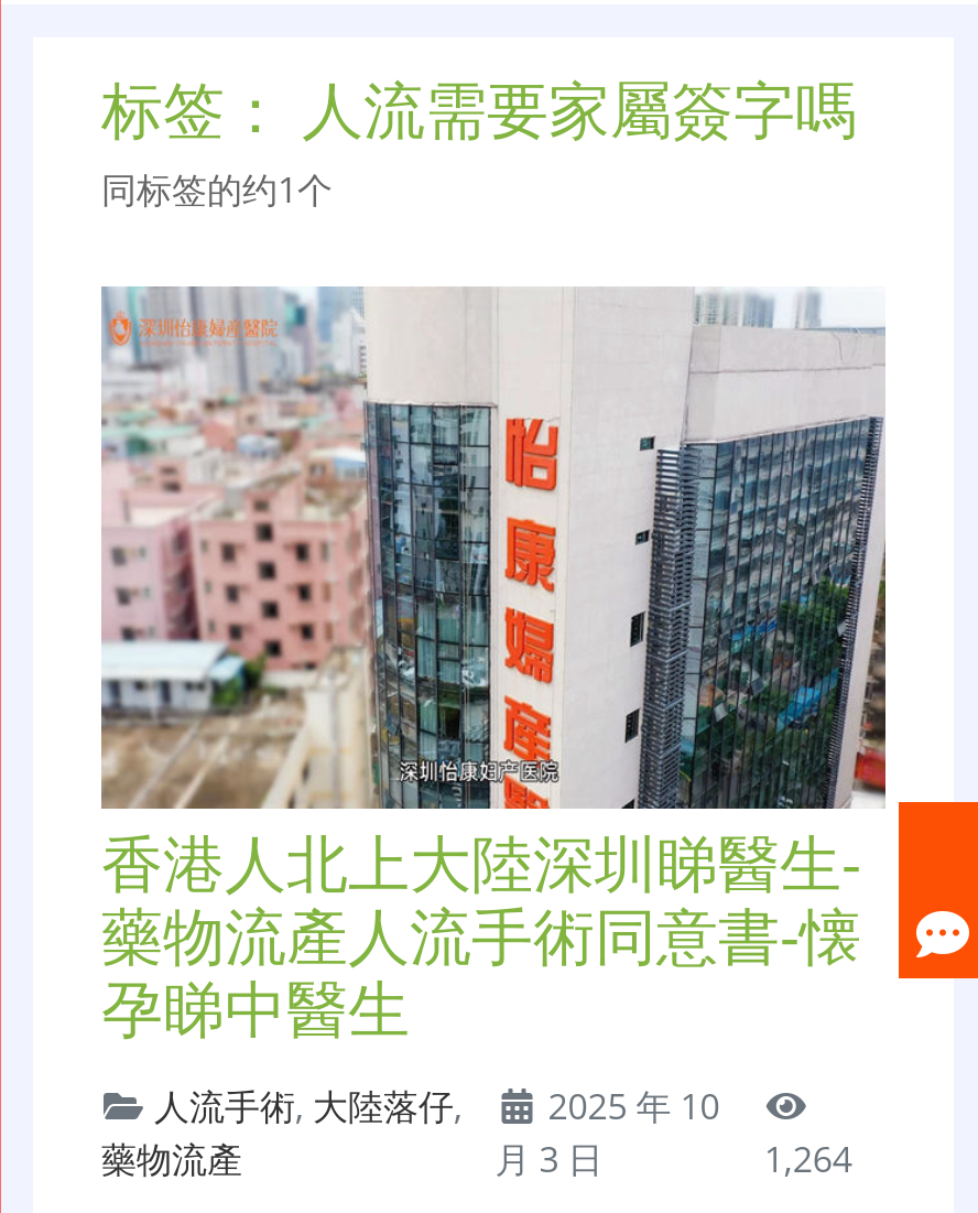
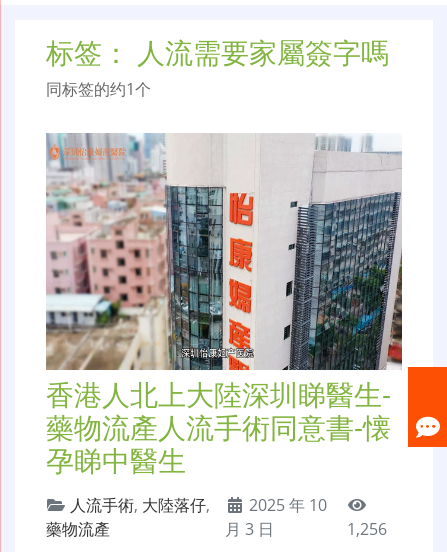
- 1,264
+ 1,256
